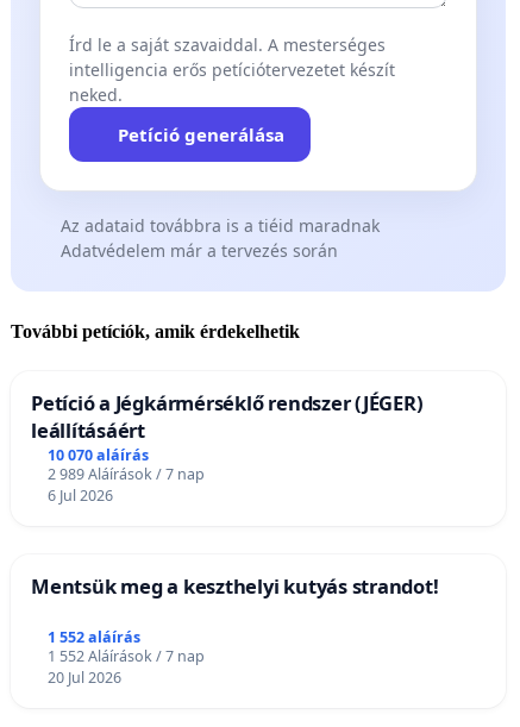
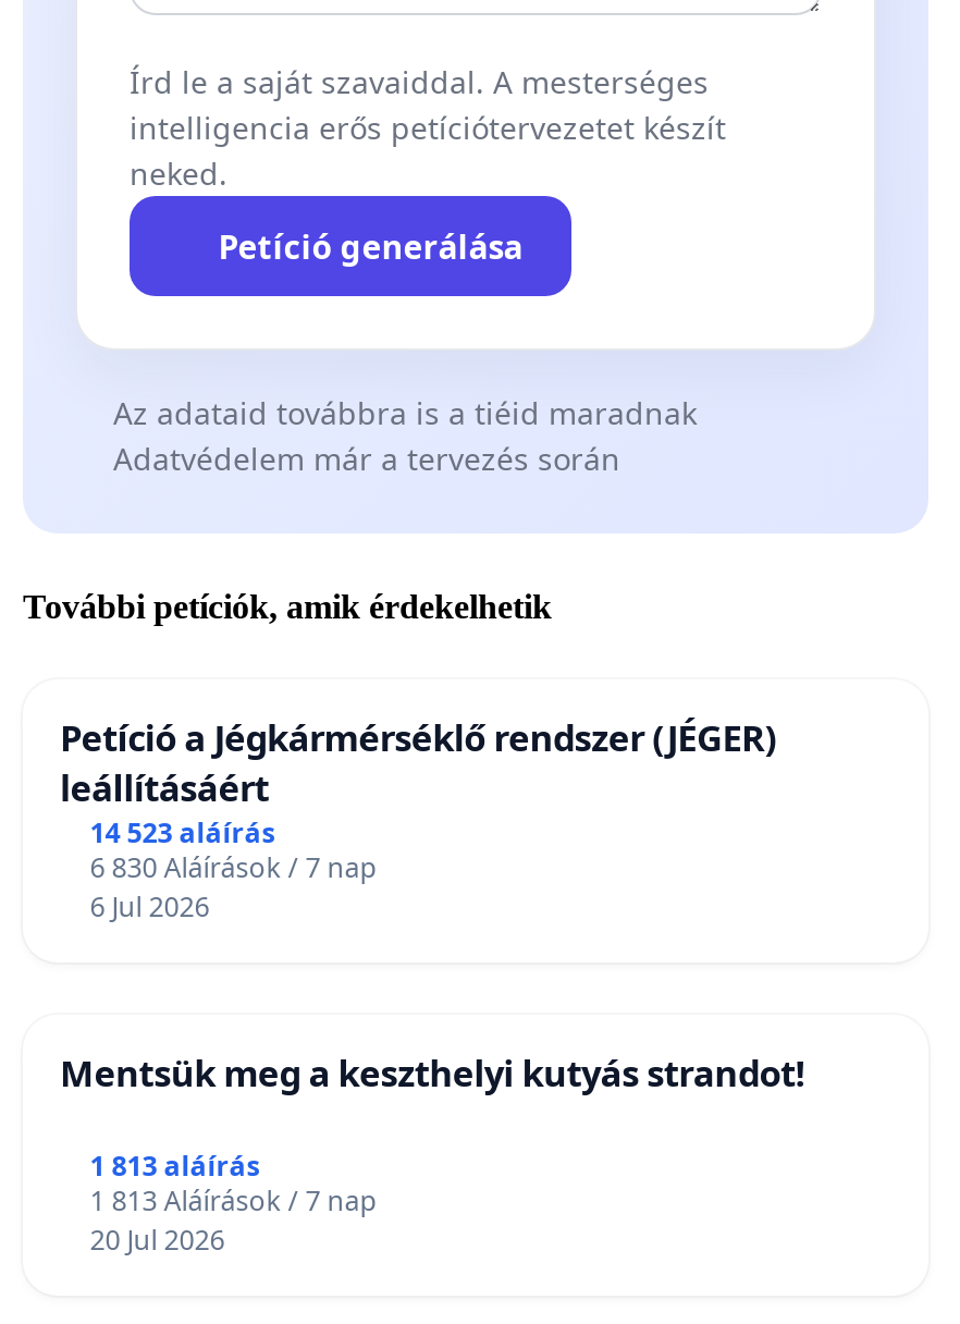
- 10 070 aláírás
+ 14 523 aláírás

- 2 989 Aláírások / 7 nap
+ 6 830 Aláírások / 7 nap

- 1 552 aláírás
+ 1 813 aláírás

- 1 552 Aláírások / 7 nap
+ 1 813 Aláírások / 7 nap
